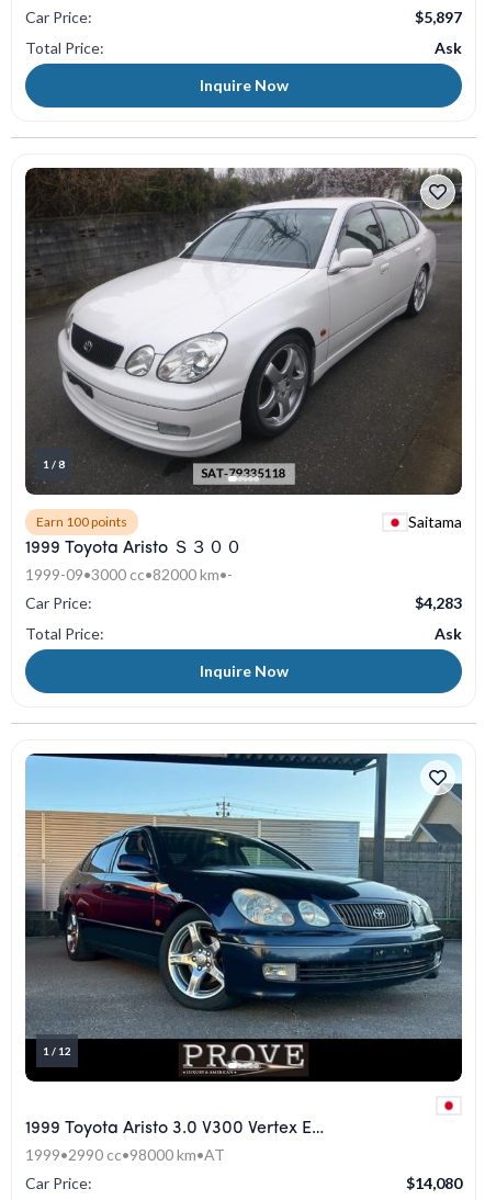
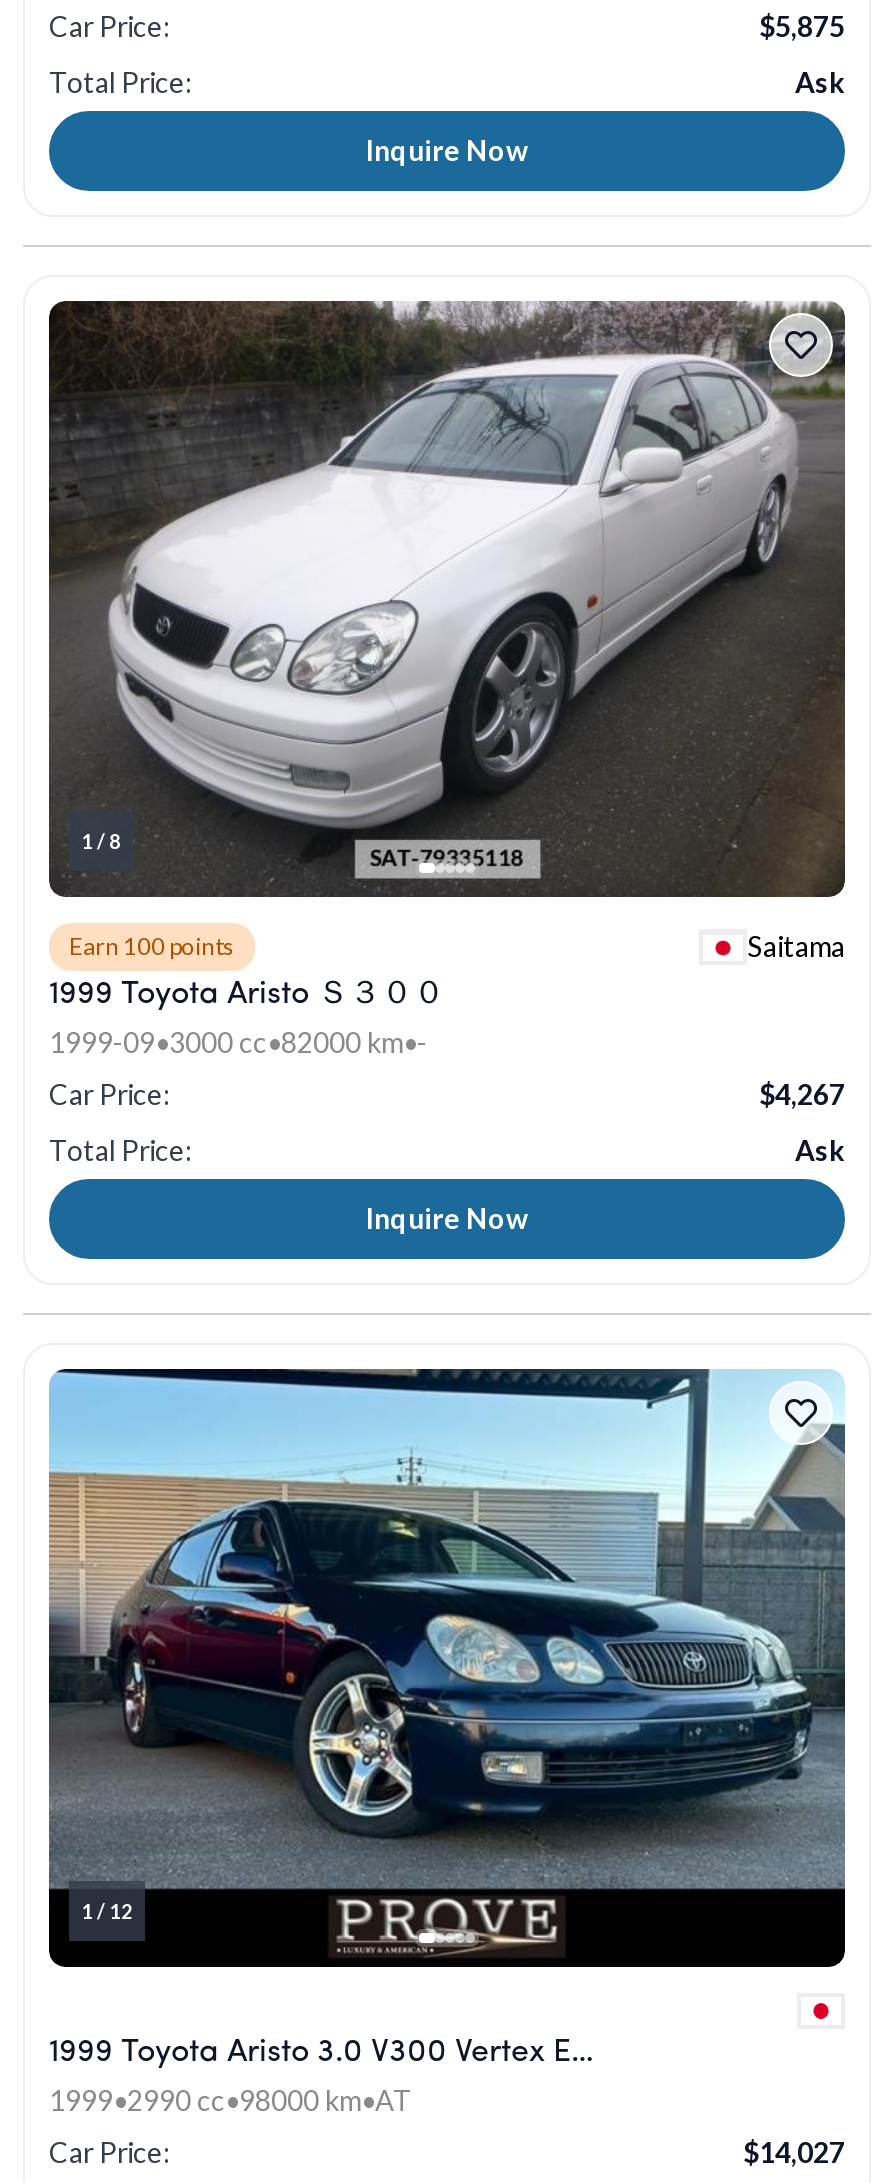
- $5,897
+ $5,875

- $4,283
+ $4,267

- $14,080
+ $14,027
